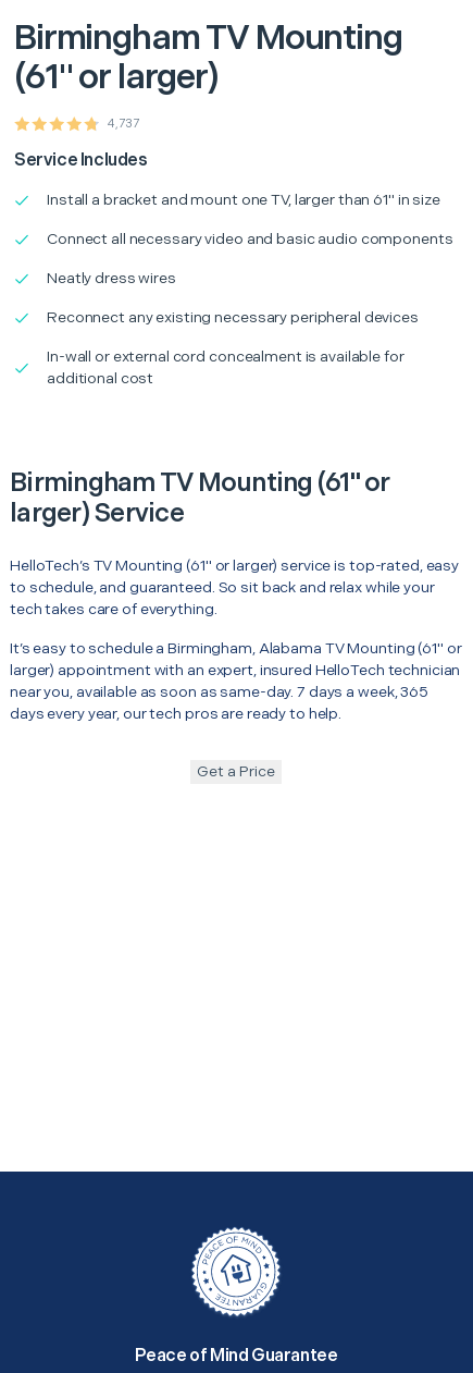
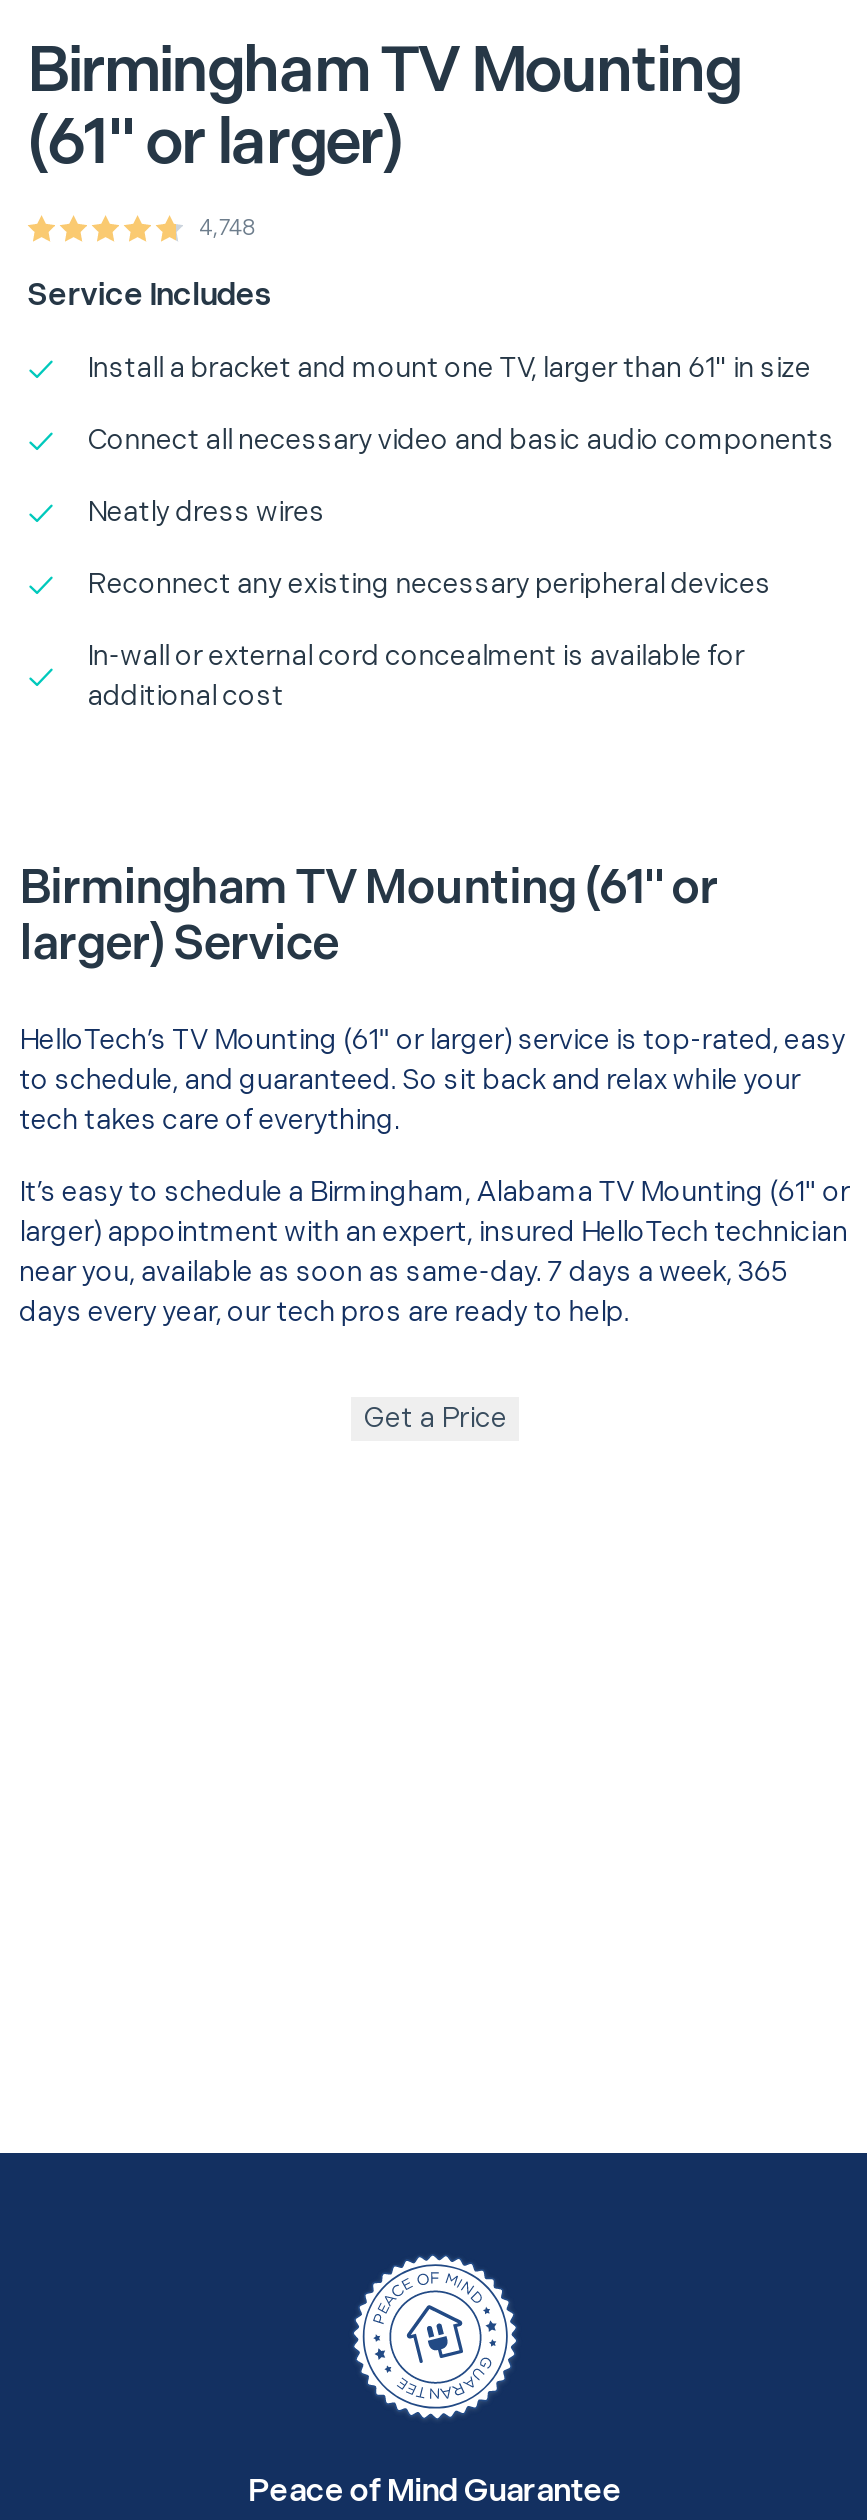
- 4,737
+ 4,748
